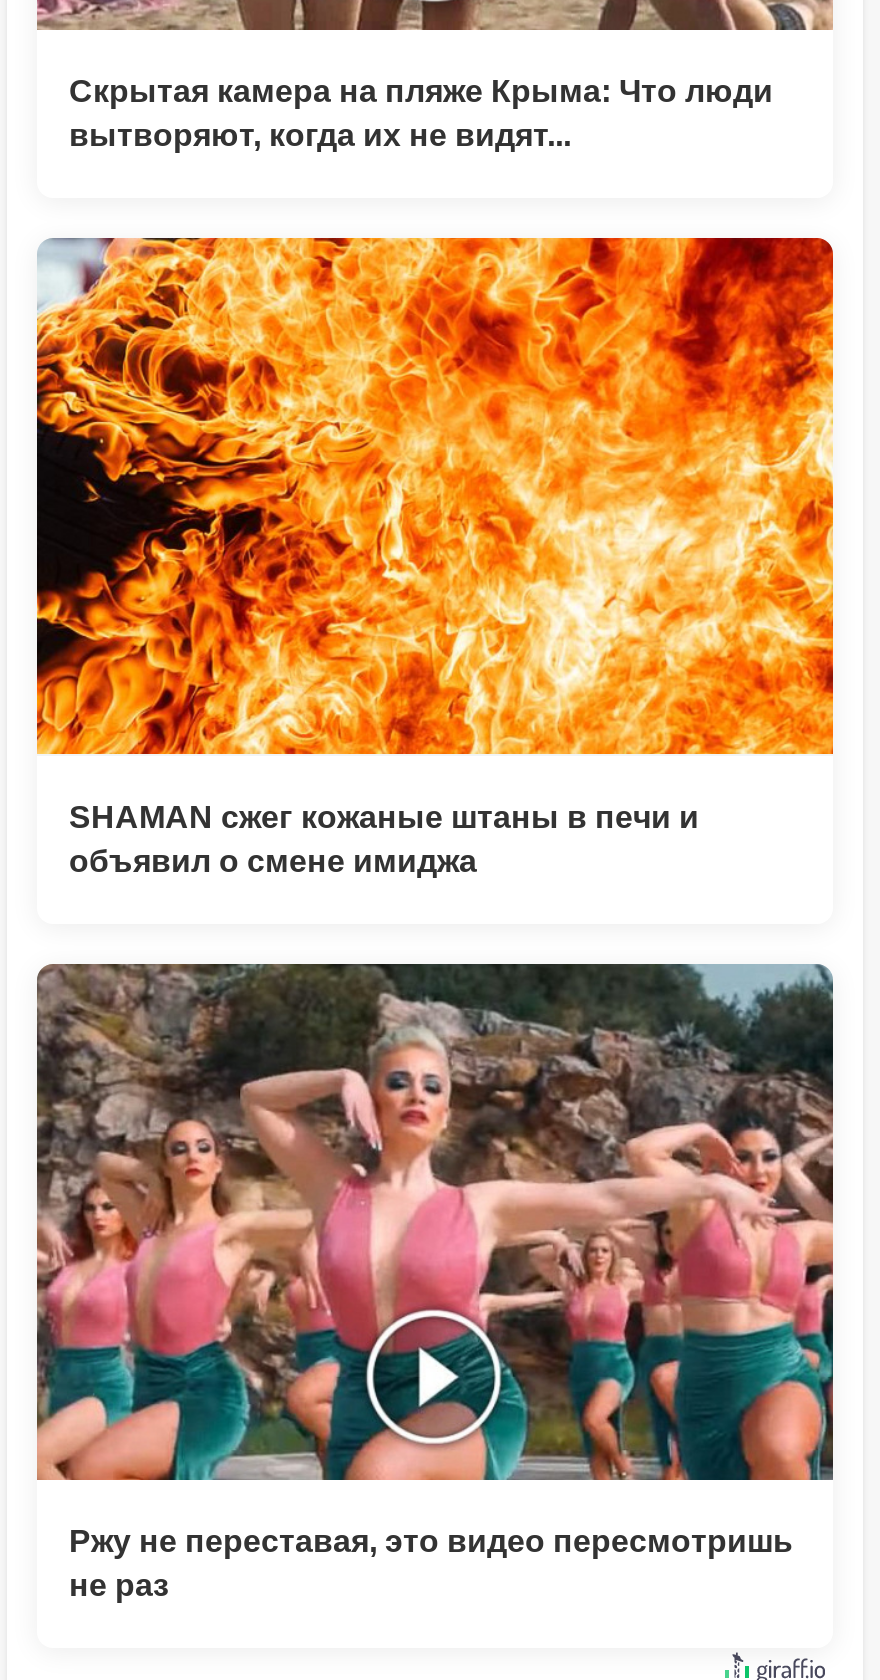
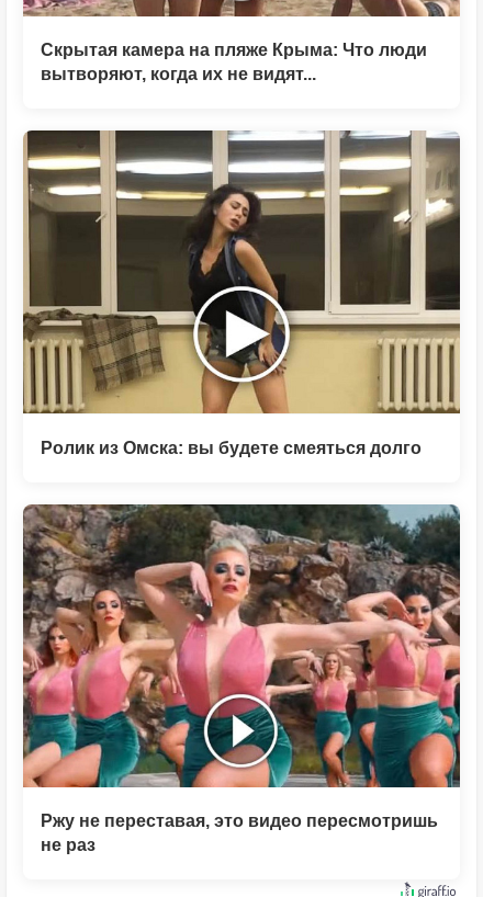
- [image]
- SHAMAN сжег кожаные штаны в печи и
- объявил о смене имиджа
+ [image]
+ Ролик из Омска: вы будете смеяться долго
